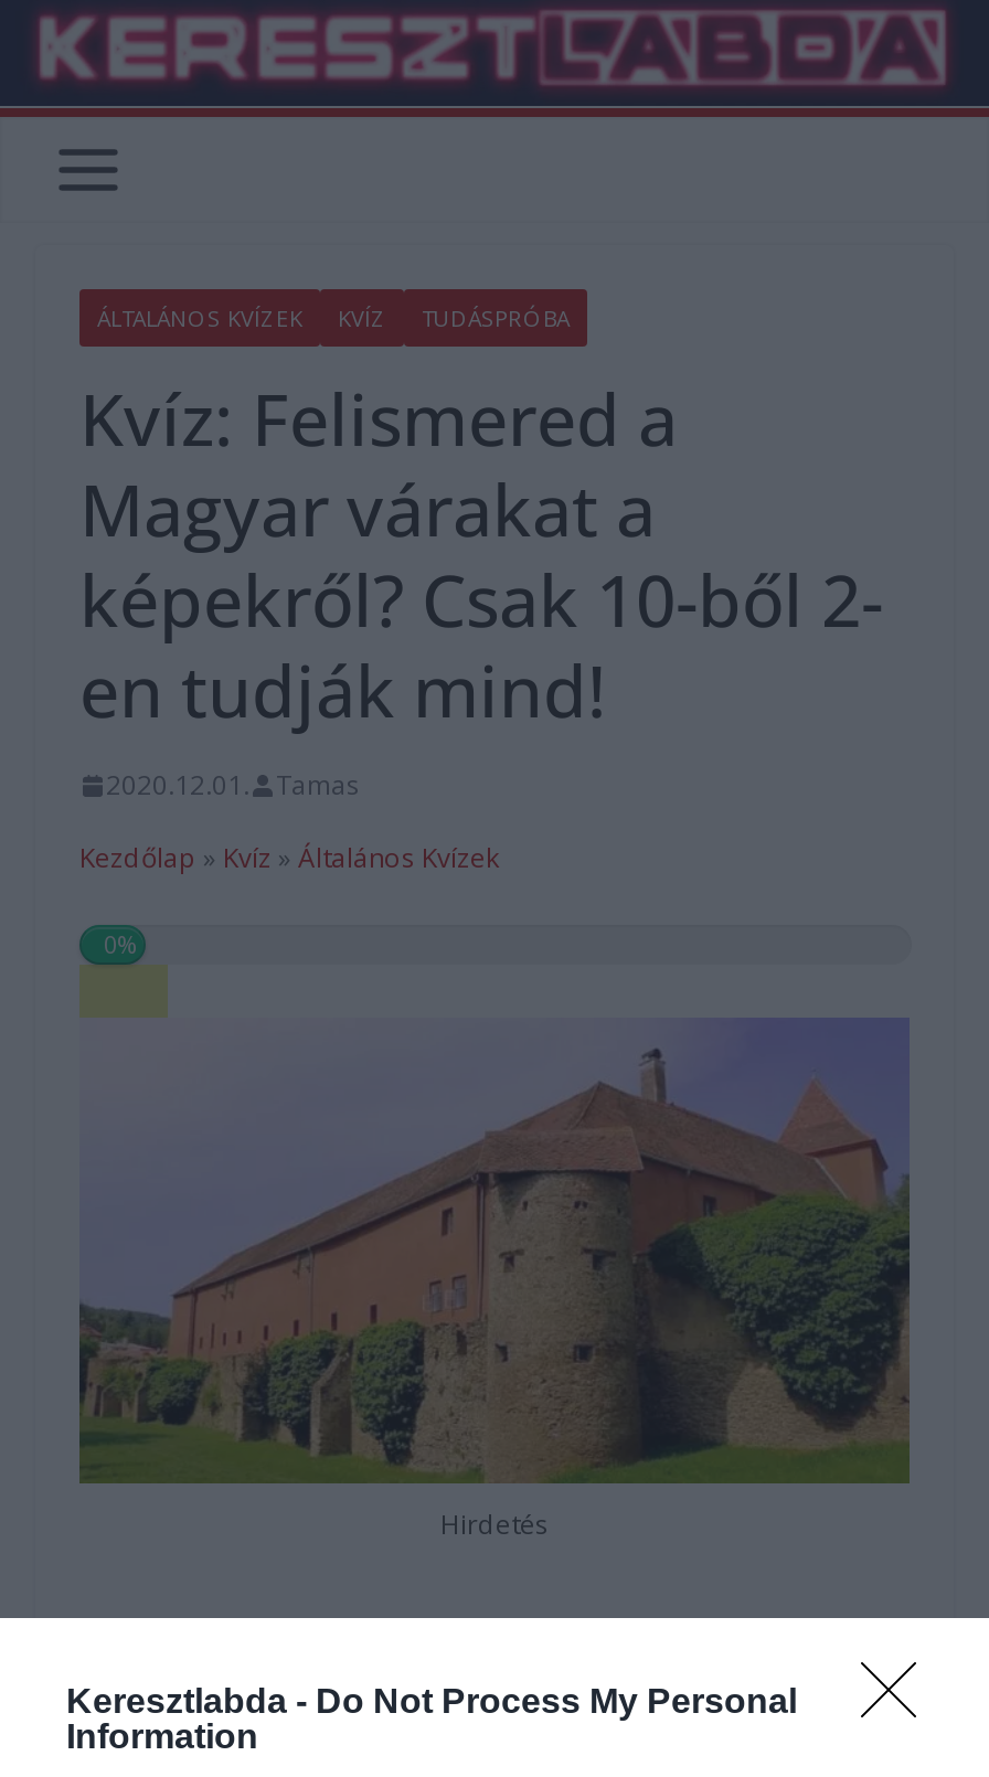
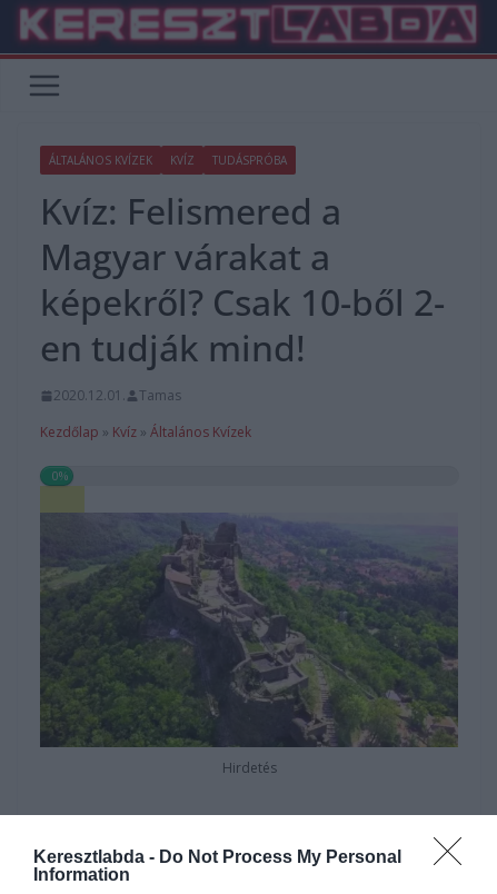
- [image]
+ [image]
